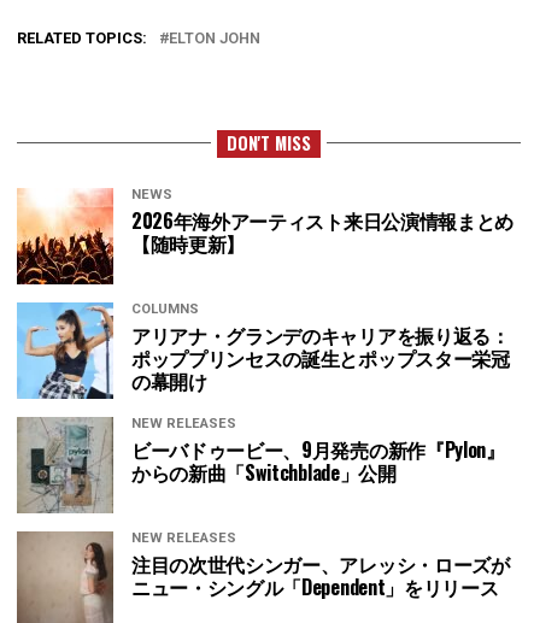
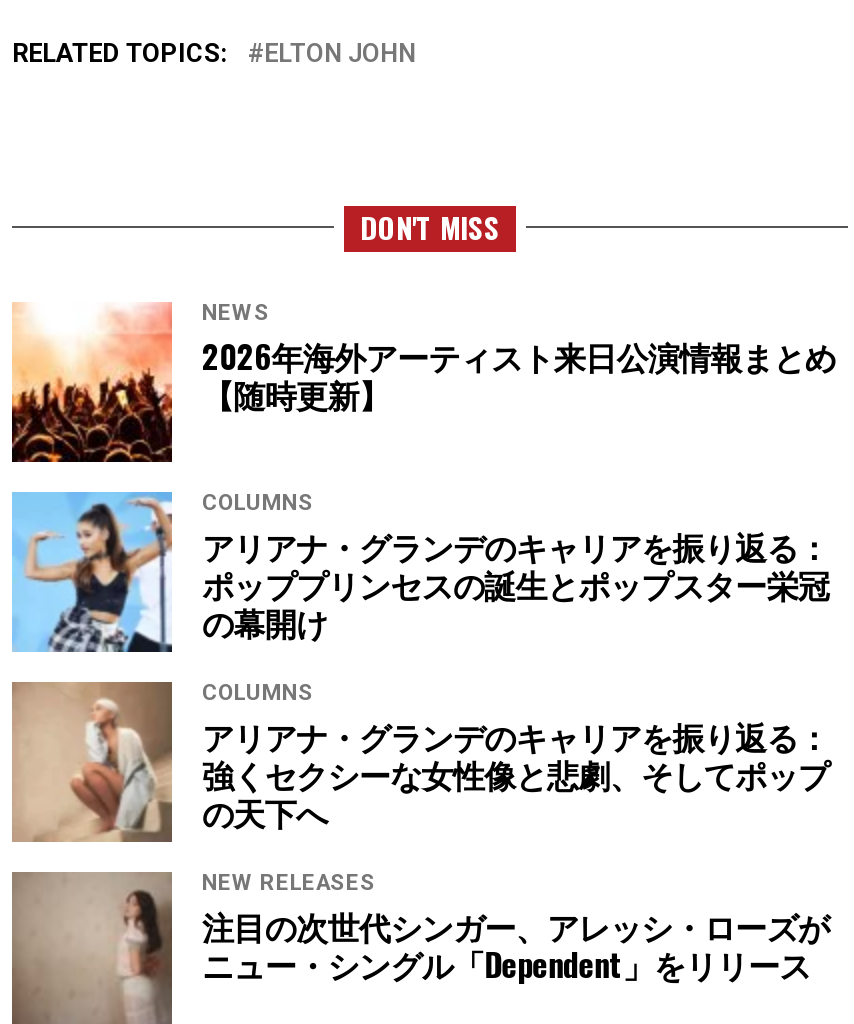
- [image]
- NEW RELEASES
- ビーバドゥービー、9月発売の新作『Pylon』
- からの新曲「Switchblade」公開
+ [image]
+ COLUMNS
+ アリアナ・グランデのキャリアを振り返る：
+ 強くセクシーな女性像と悲劇、そしてポップ
+ の天下へ
